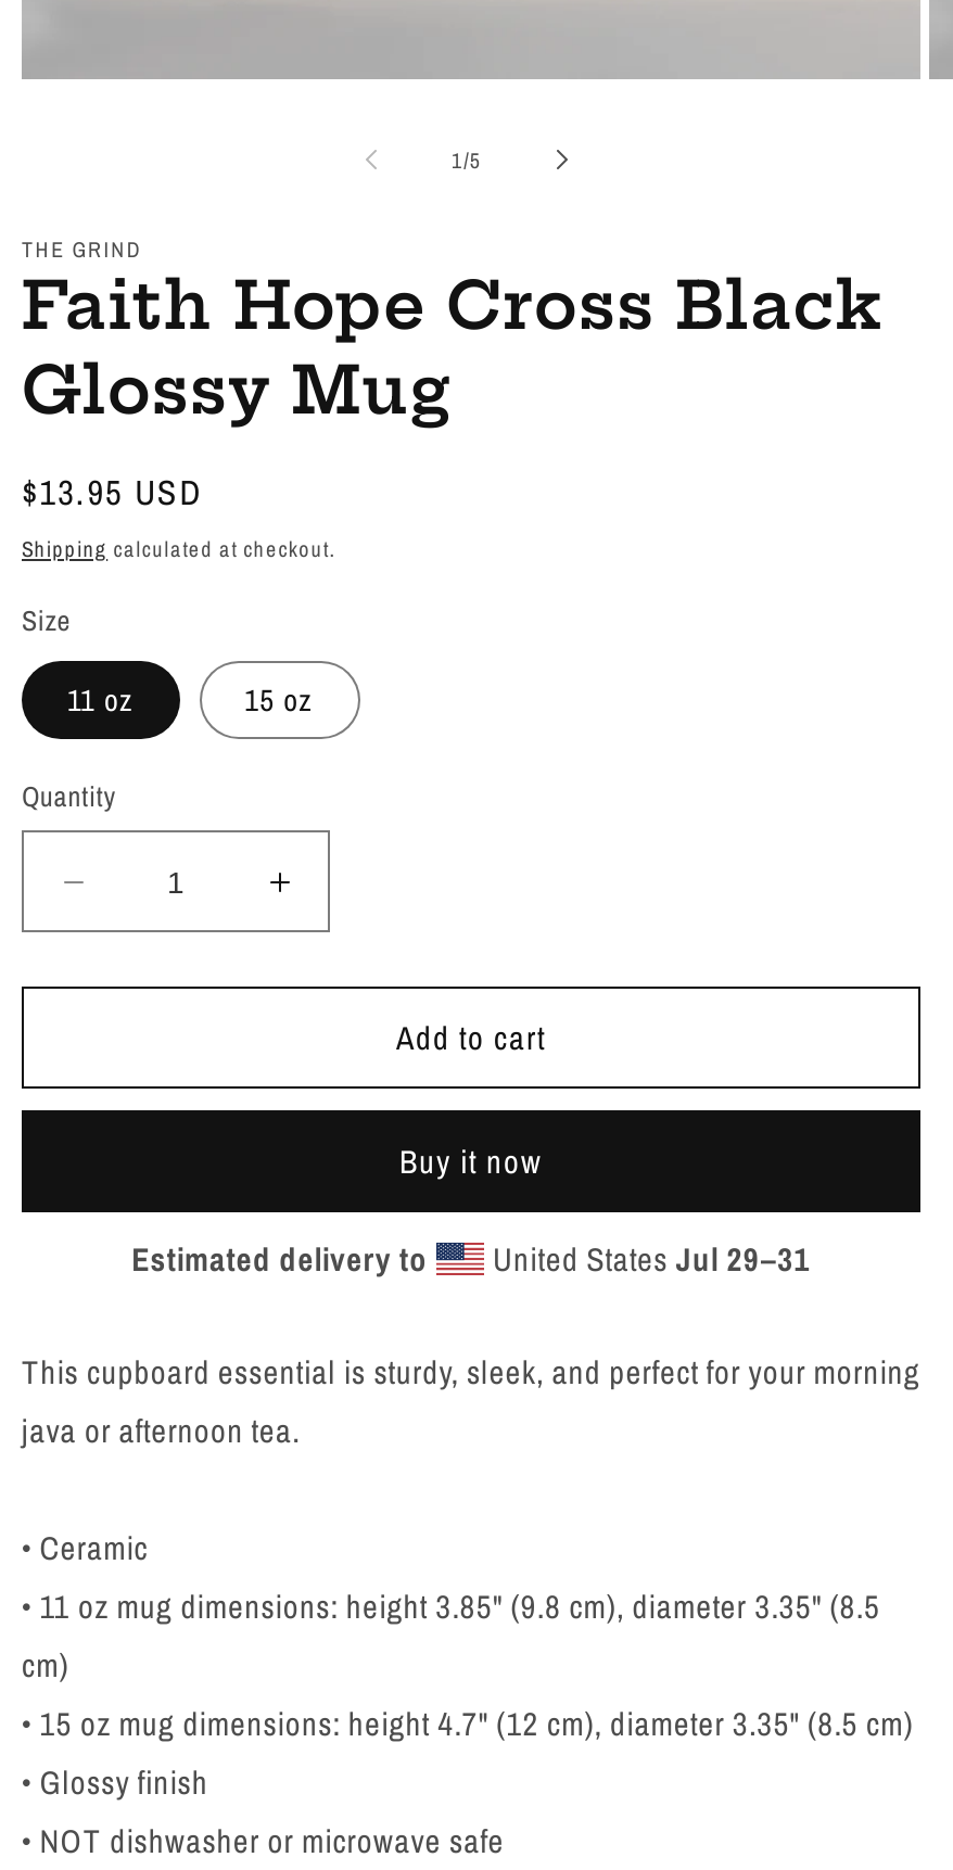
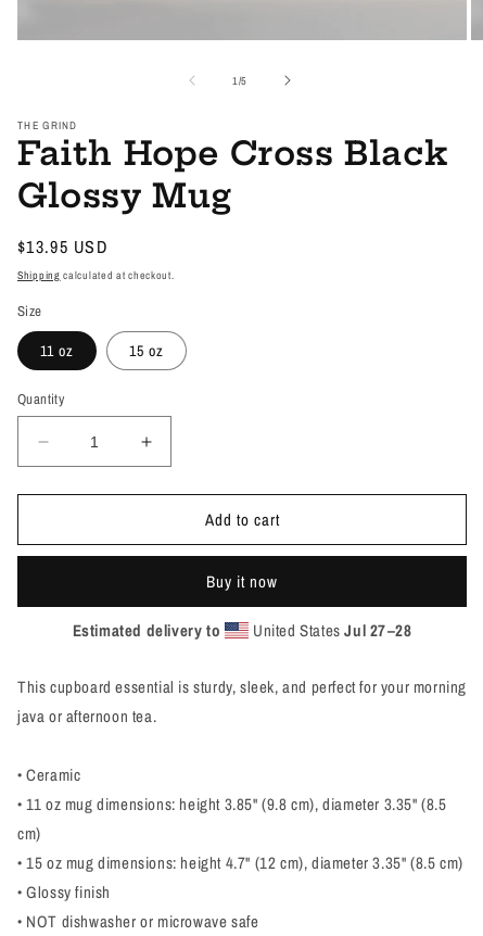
- United States Jul 29–31
+ United States Jul 27–28
